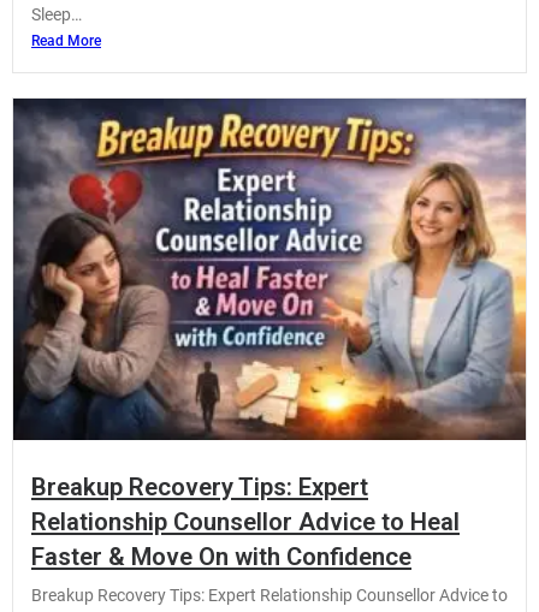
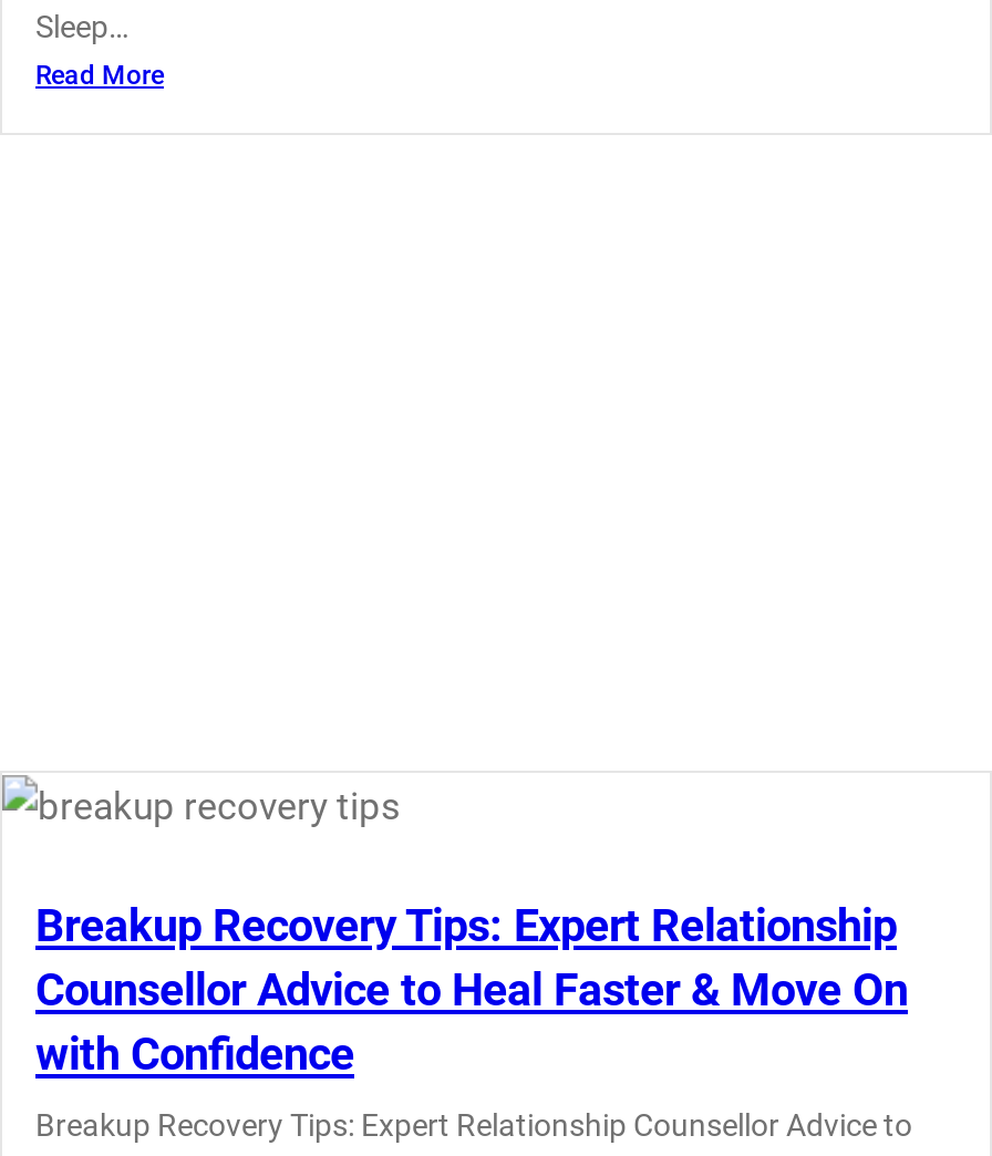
- [image]
